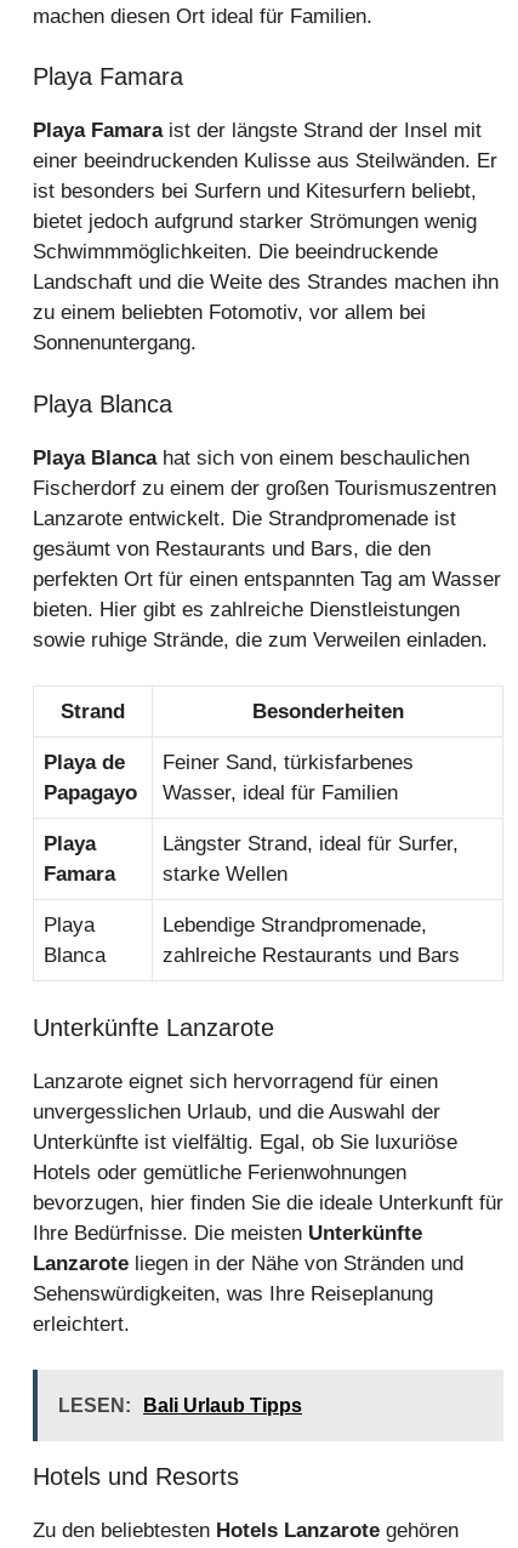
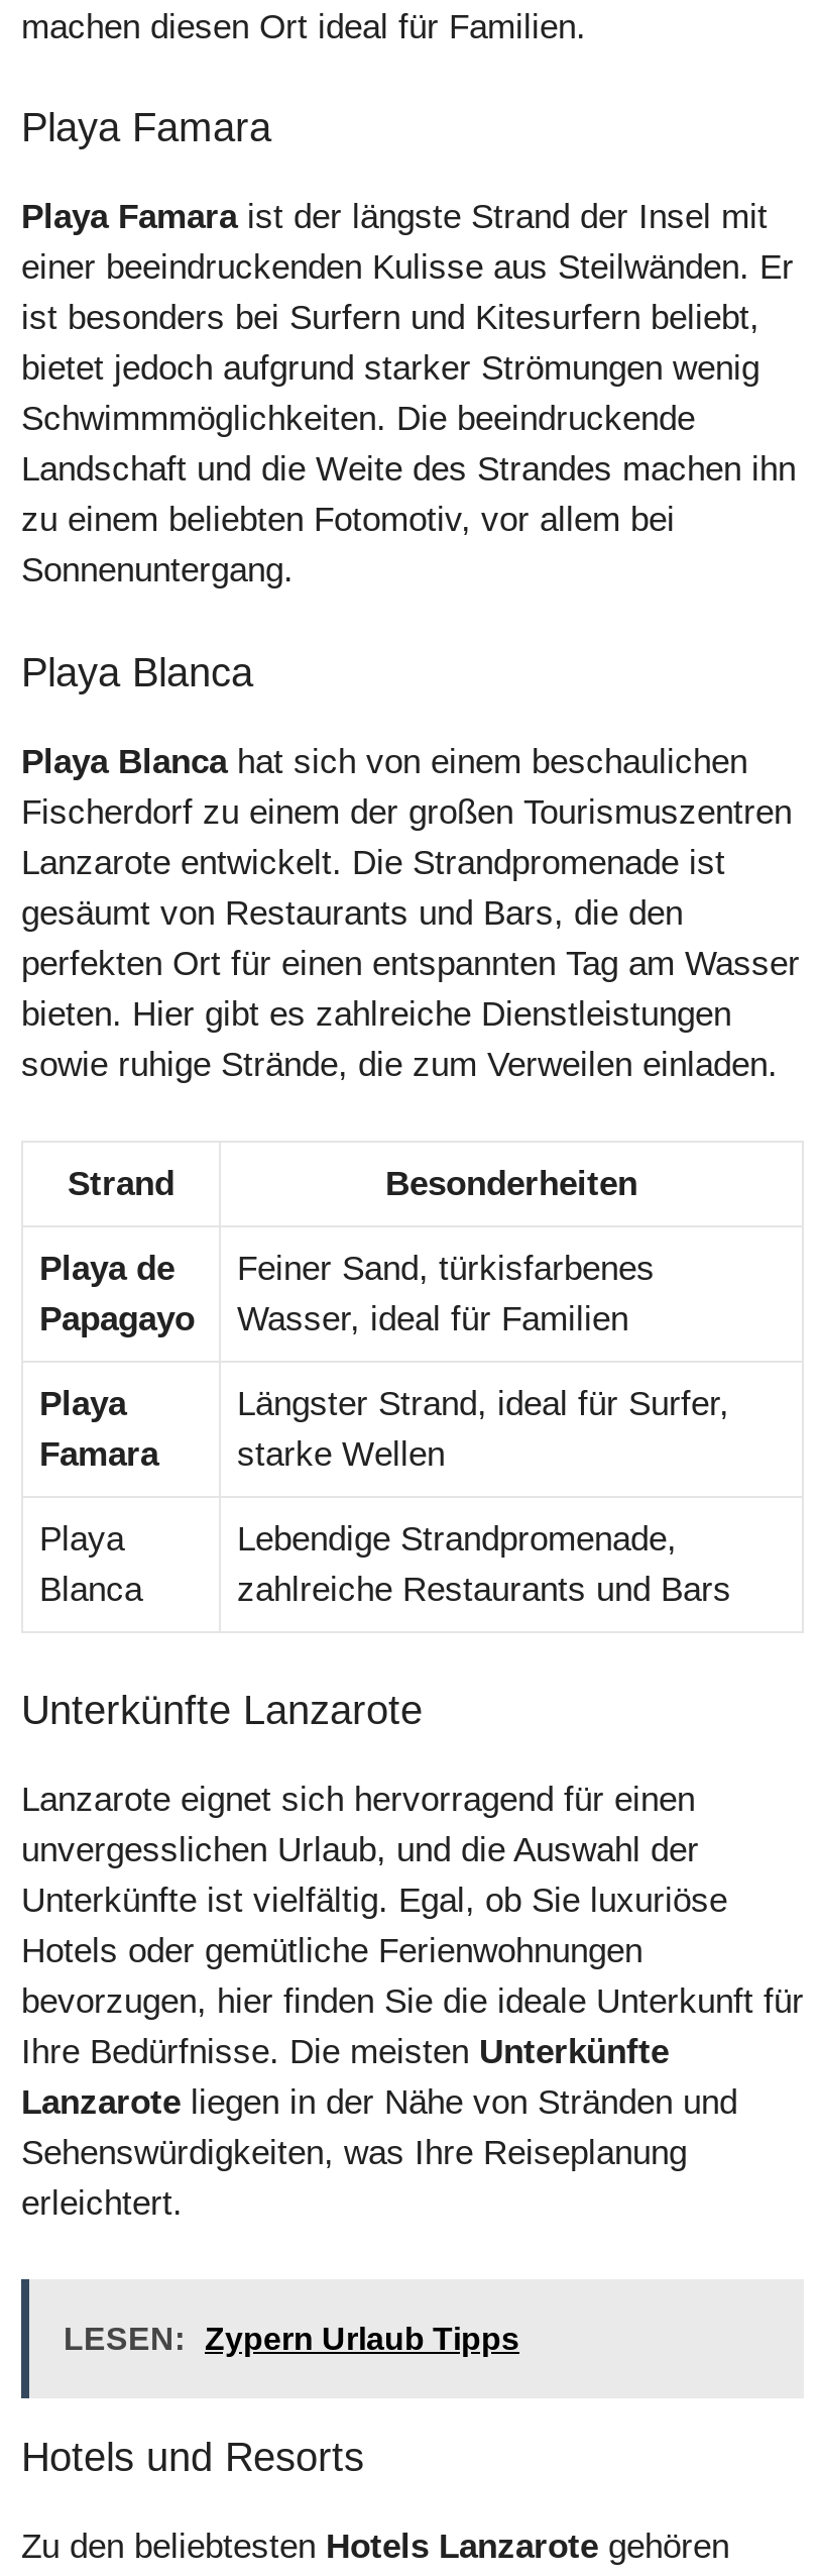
- LESEN: Bali Urlaub Tipps
+ LESEN: Zypern Urlaub Tipps
